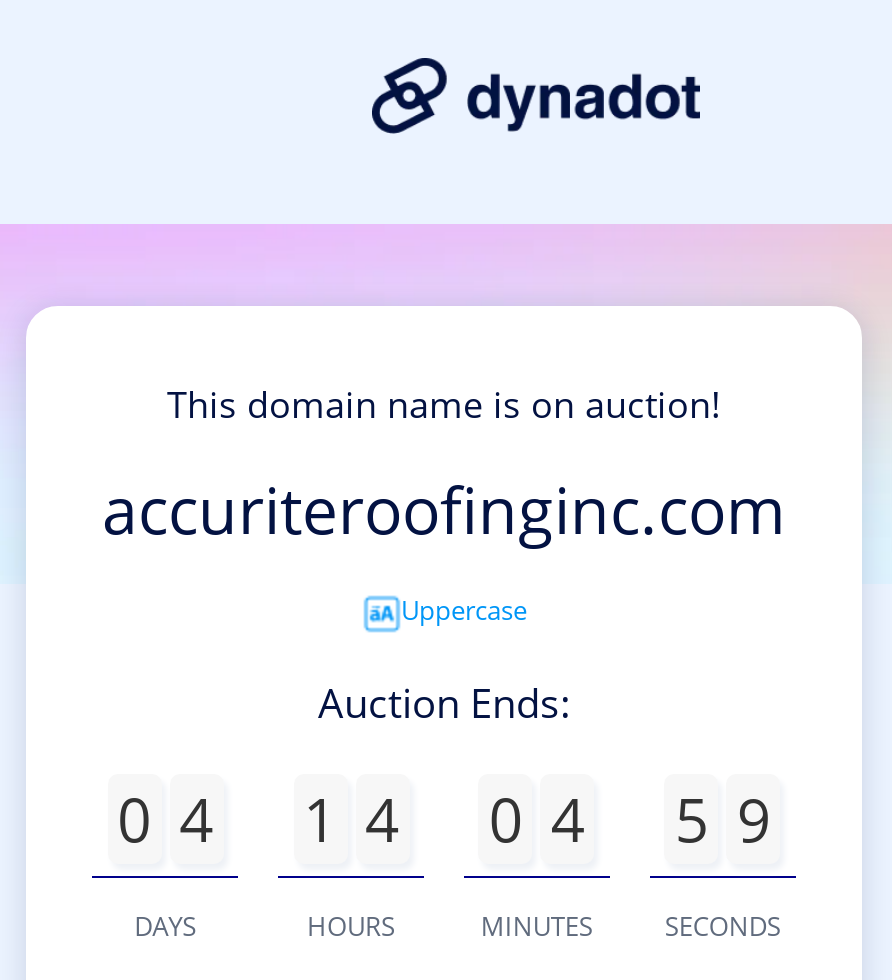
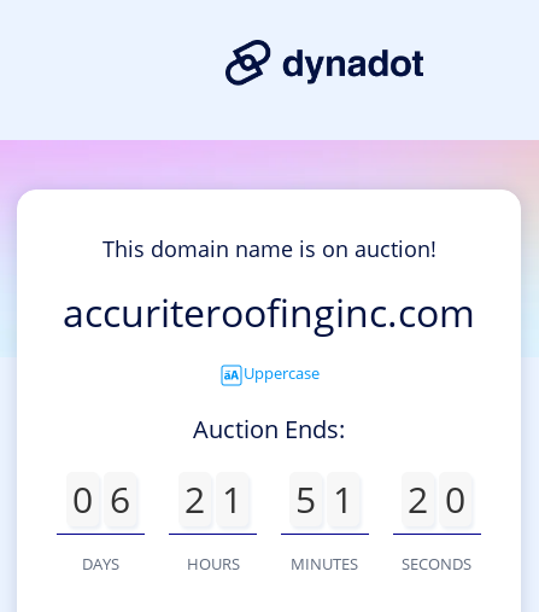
- 0 4
+ 0 6

- 1 4
+ 2 1

- 0 4
+ 5 1

- 5 9
+ 2 0
